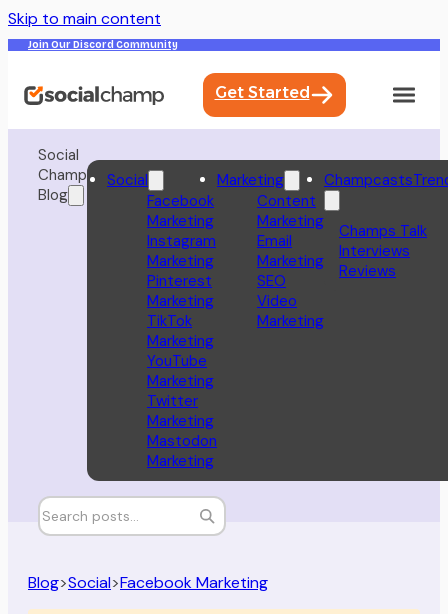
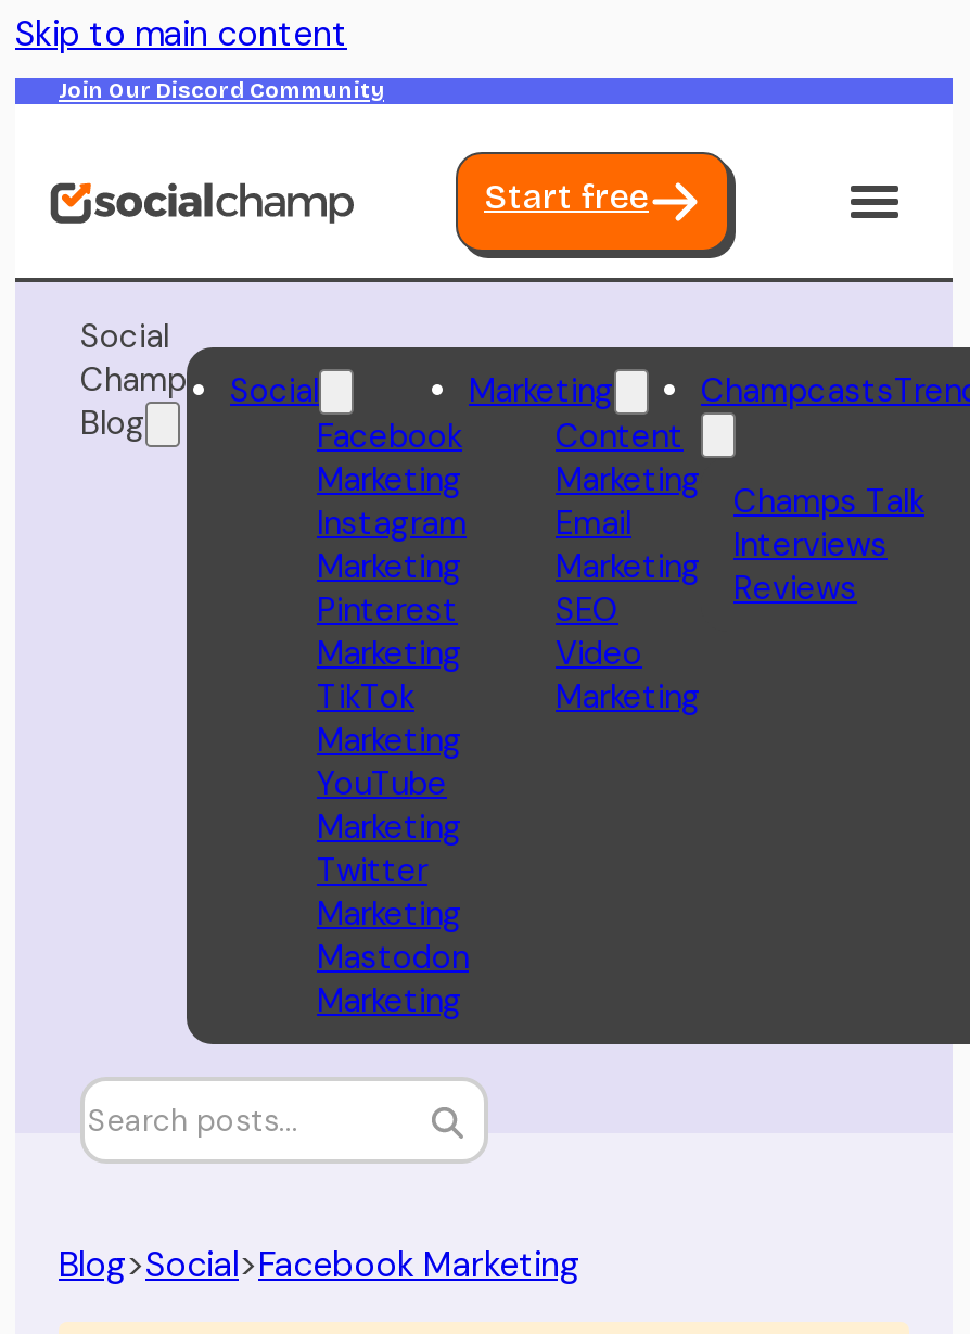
- Get Started
+ Start free
